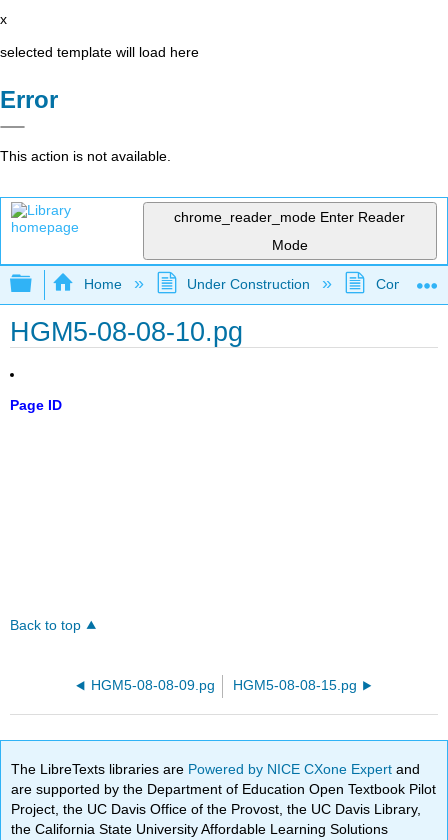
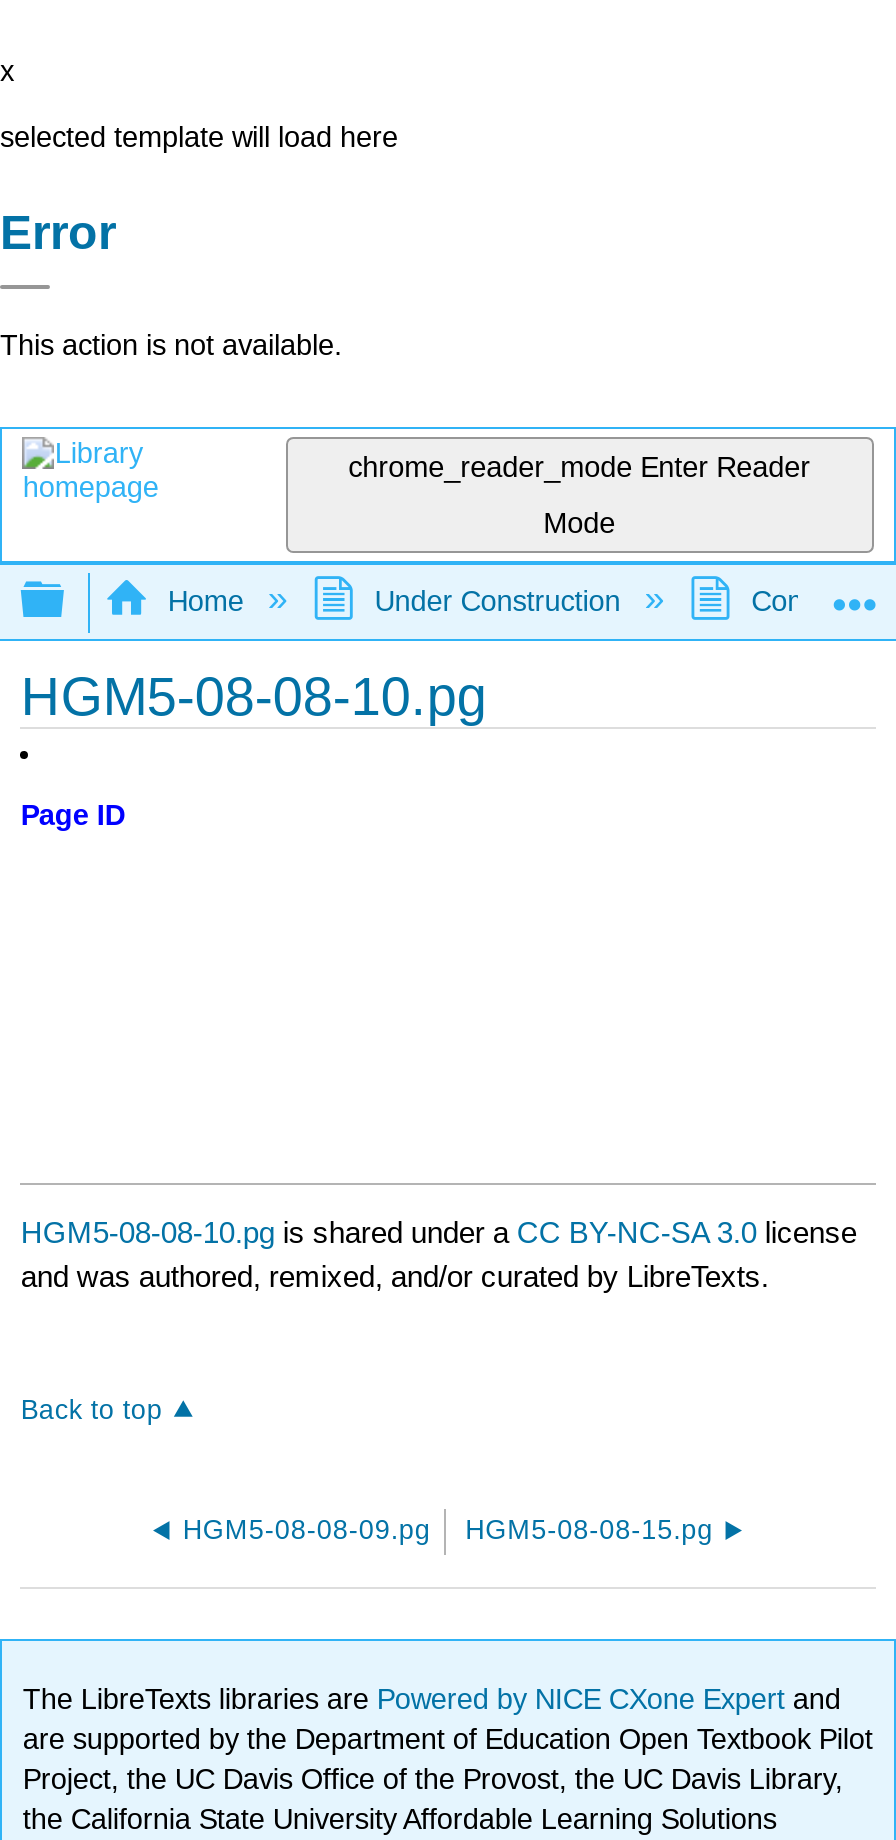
+ HGM5-08-08-10.pg is shared under a CC BY-NC-SA 3.0 license
+ and was authored, remixed, and/or curated by LibreTexts.
